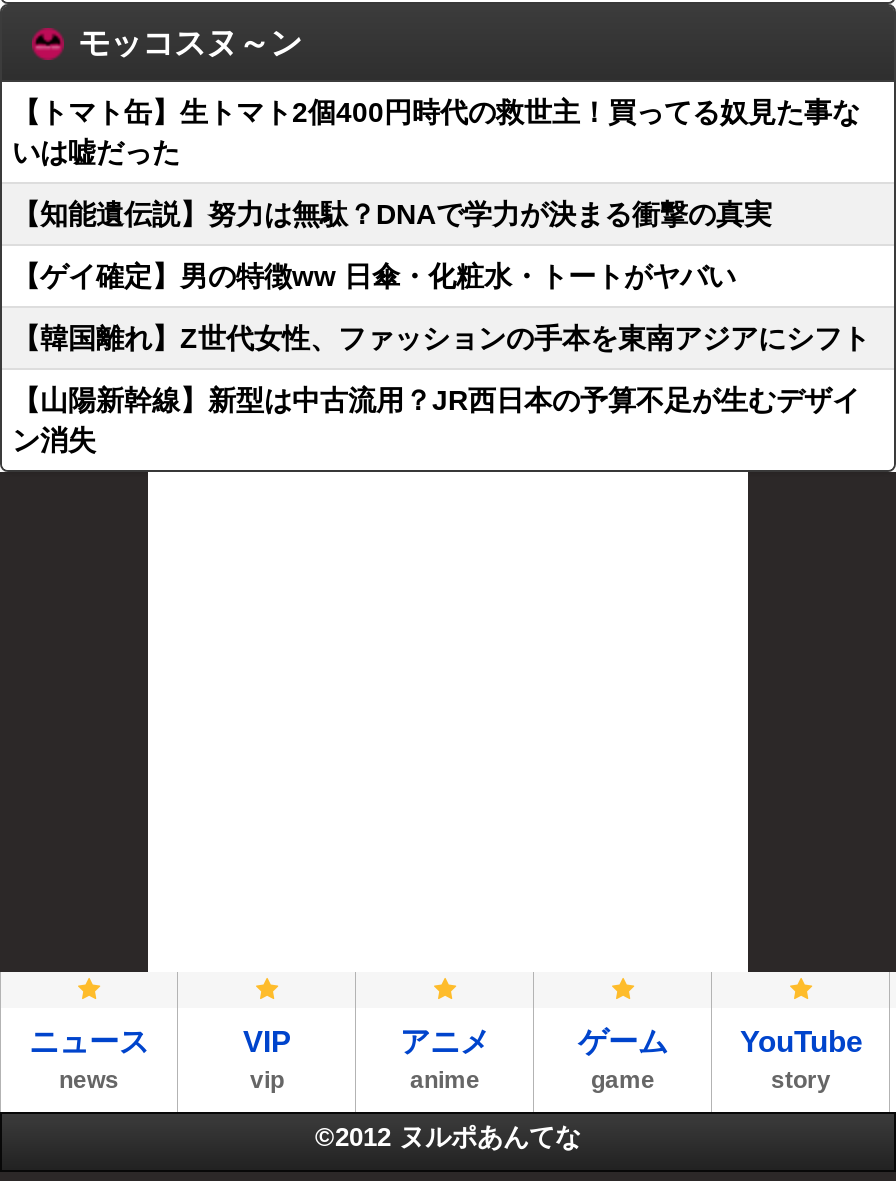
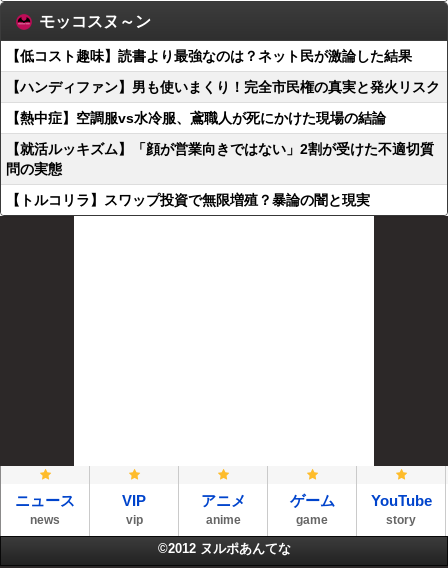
- 【トマト缶】生トマト2個400円時代の救世主！買ってる奴見た事な
- いは嘘だった
+ 【低コスト趣味】読書より最強なのは？ネット民が激論した結果

- 【知能遺伝説】努力は無駄？DNAで学力が決まる衝撃の真実
+ 【ハンディファン】男も使いまくり！完全市民権の真実と発火リスク

- 【ゲイ確定】男の特徴ww 日傘・化粧水・トートがヤバい
+ 【熱中症】空調服vs水冷服、鳶職人が死にかけた現場の結論

- 【韓国離れ】Z世代女性、ファッションの手本を東南アジアにシフト
+ 【就活ルッキズム】「顔が営業向きではない」2割が受けた不適切質
+ 問の実態

- 【山陽新幹線】新型は中古流用？JR西日本の予算不足が生むデザイ
- ン消失
+ 【トルコリラ】スワップ投資で無限増殖？暴論の闇と現実
